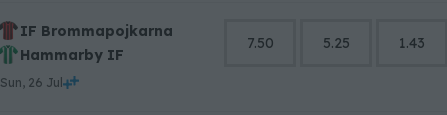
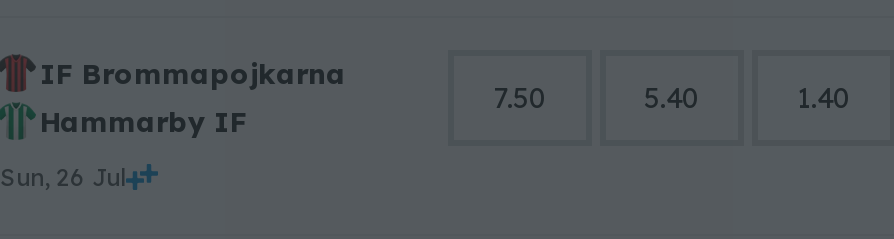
- 5.25
+ 5.40

- 1.43
+ 1.40
